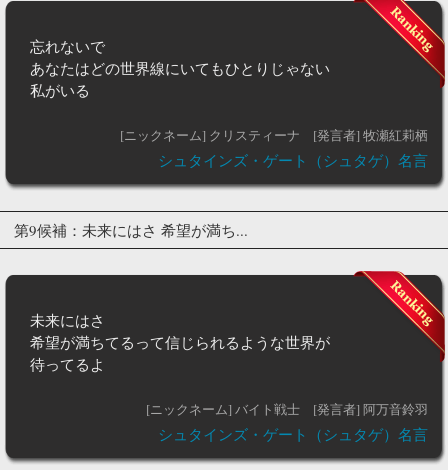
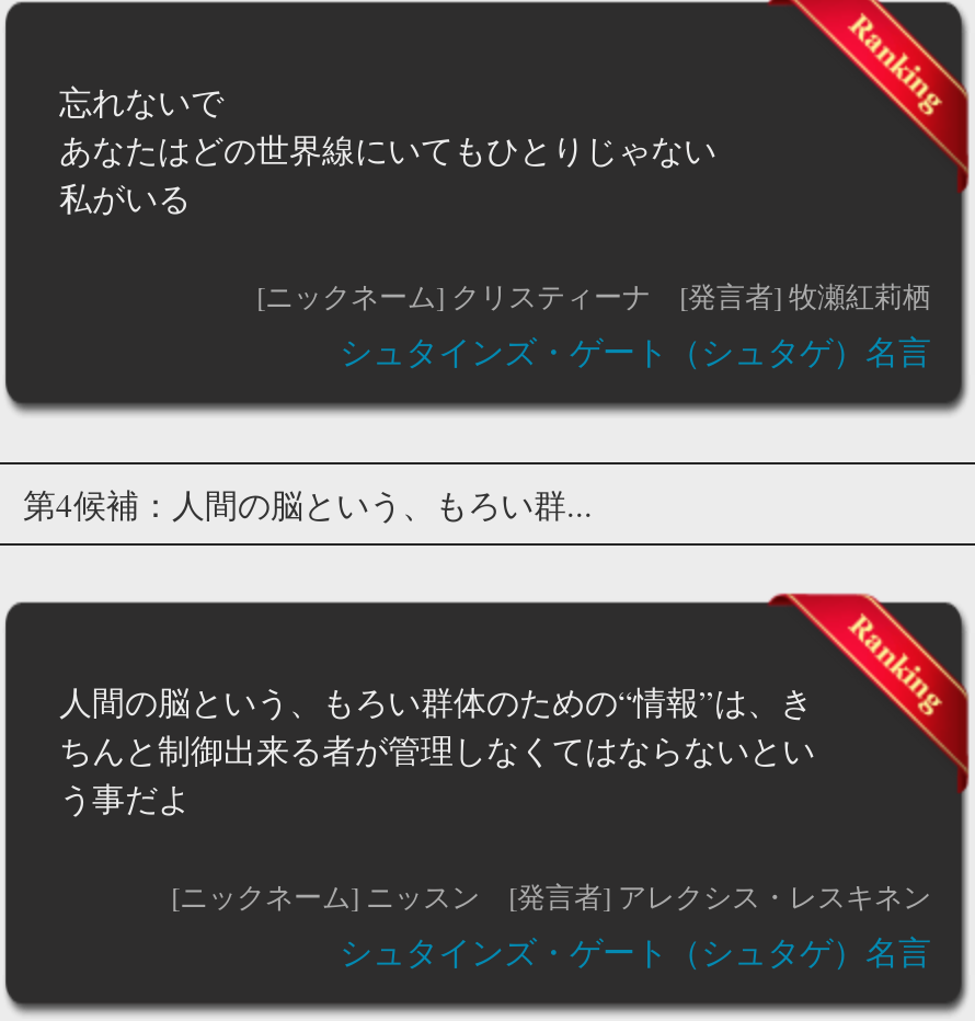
- 第9候補：未来にはさ 希望が満ち...
+ 第4候補：人間の脳という、もろい群...

- 未来にはさ
- 希望が満ちてるって信じられるような世界が
- 待ってるよ
+ 人間の脳という、もろい群体のための“情報”は、き
+ ちんと制御出来る者が管理しなくてはならないとい
+ う事だよ

- [ニックネーム] バイト戦士
- [発言者] 阿万音鈴羽
+ [ニックネーム] ニッスン
+ [発言者] アレクシス・レスキネン
